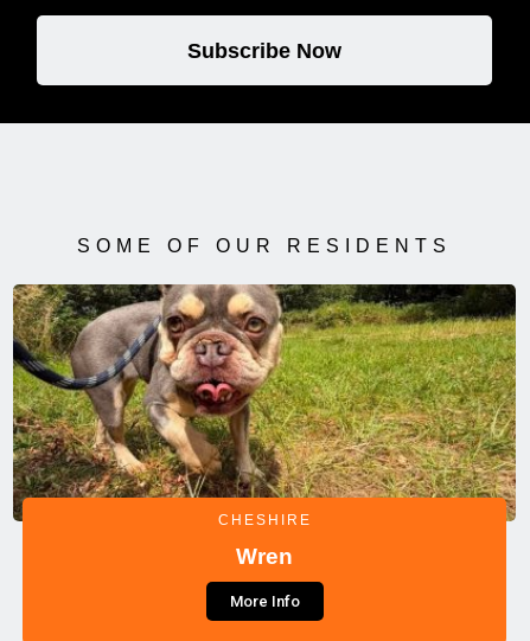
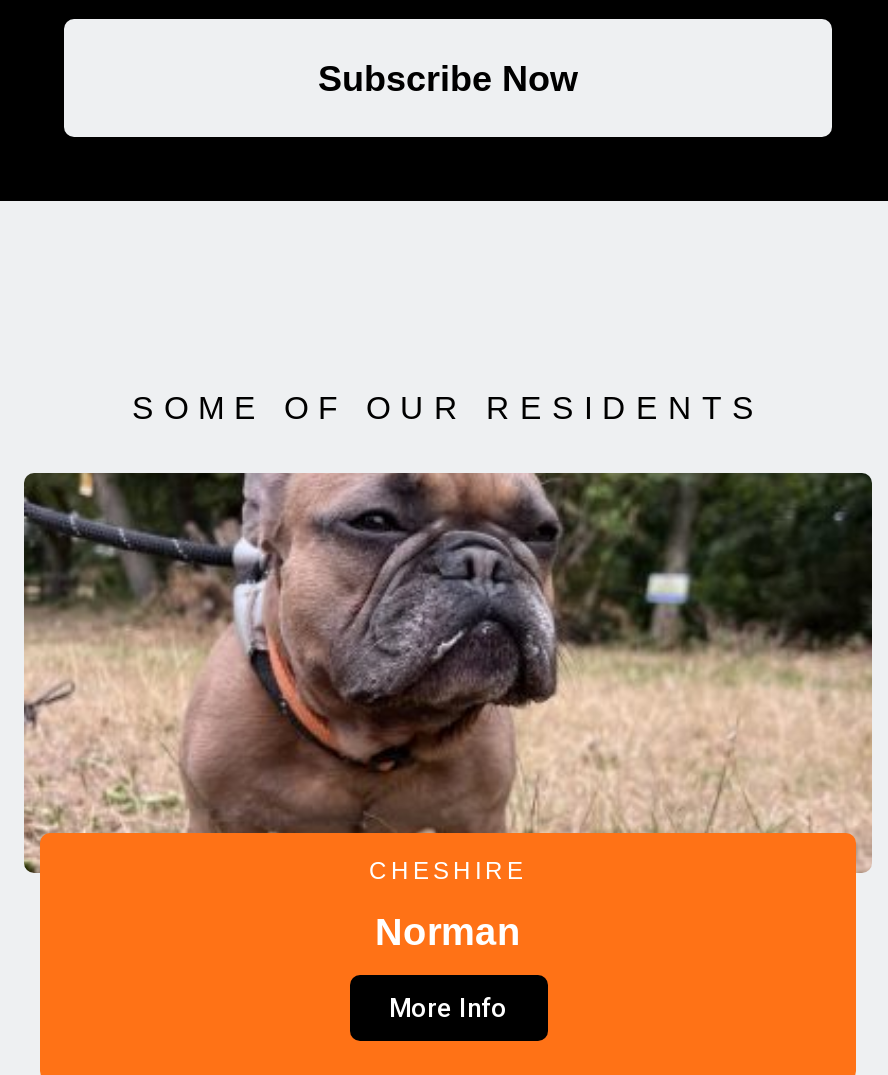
- [image]
- Wren
+ [image]
+ Norman
